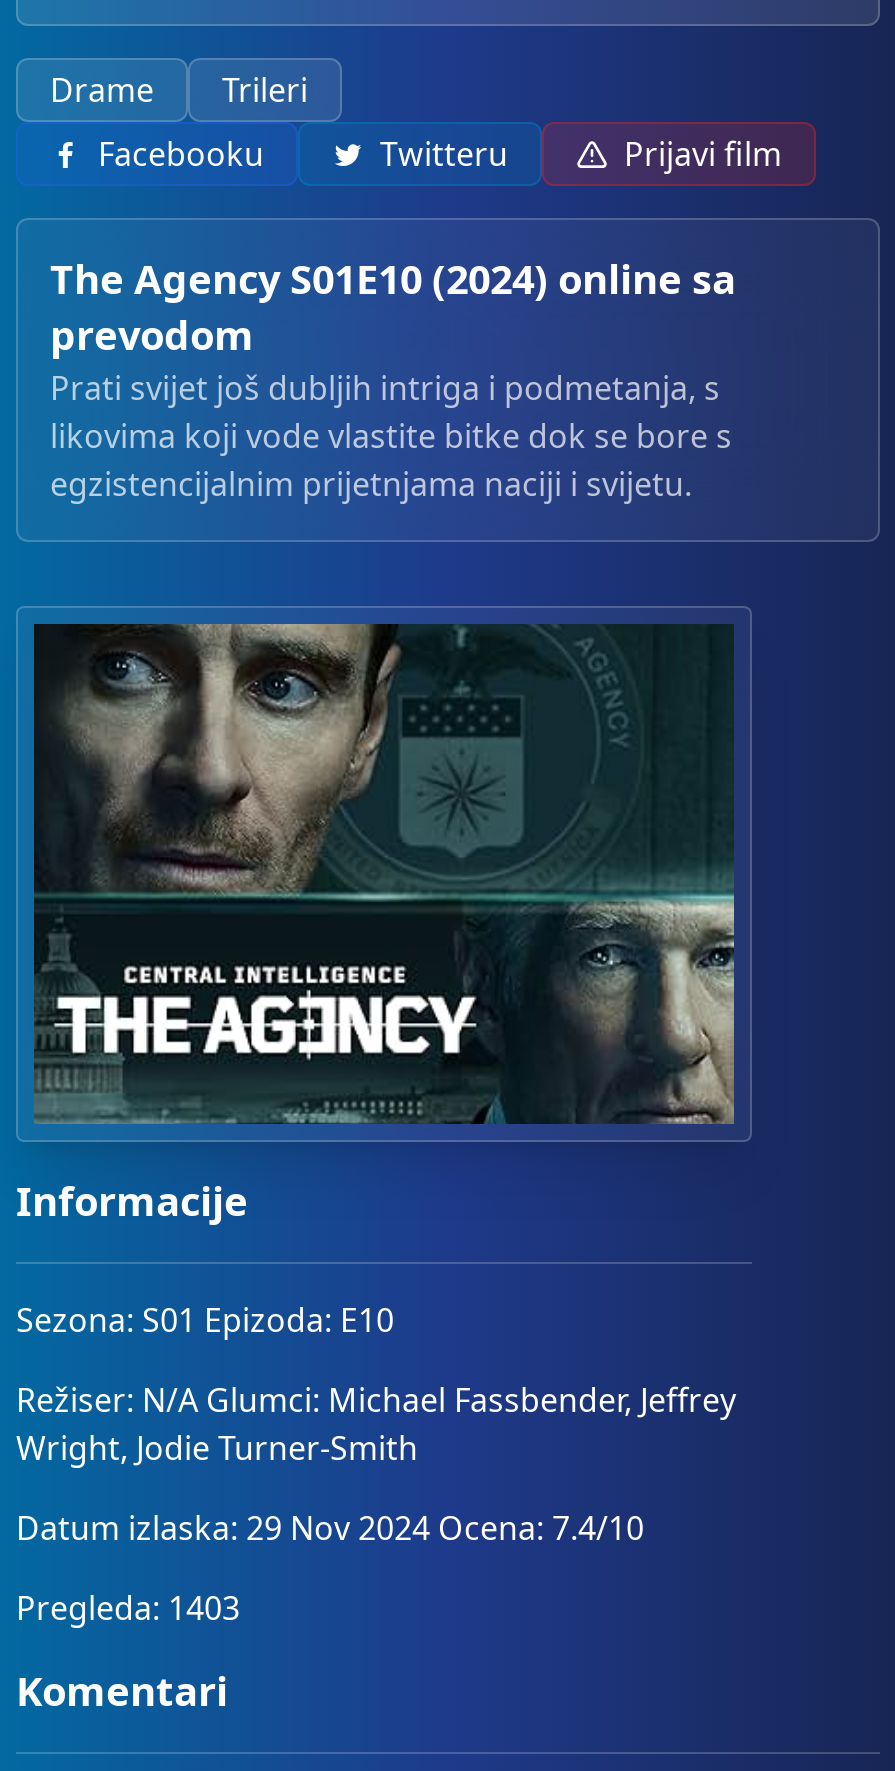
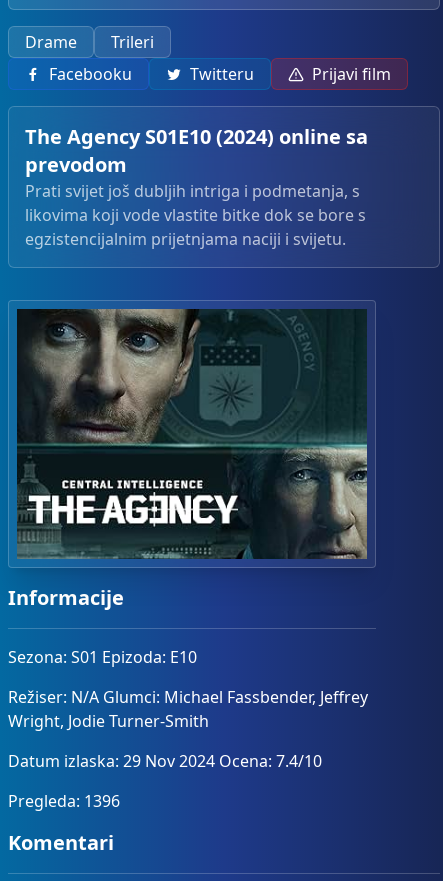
- Pregleda: 1403
+ Pregleda: 1396
